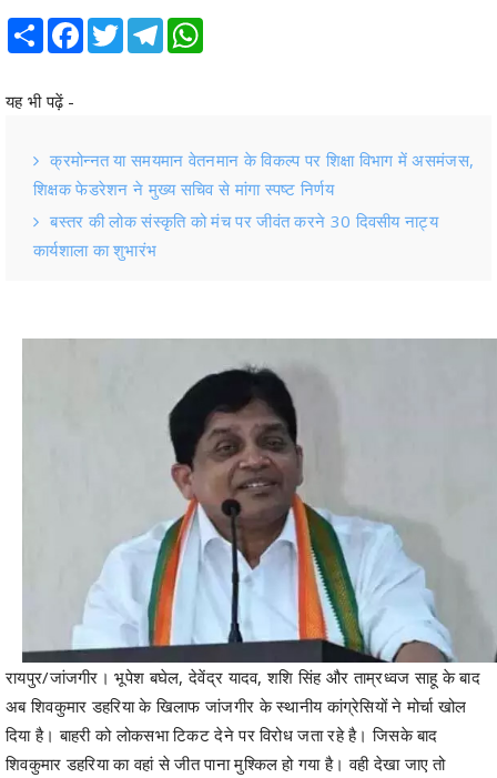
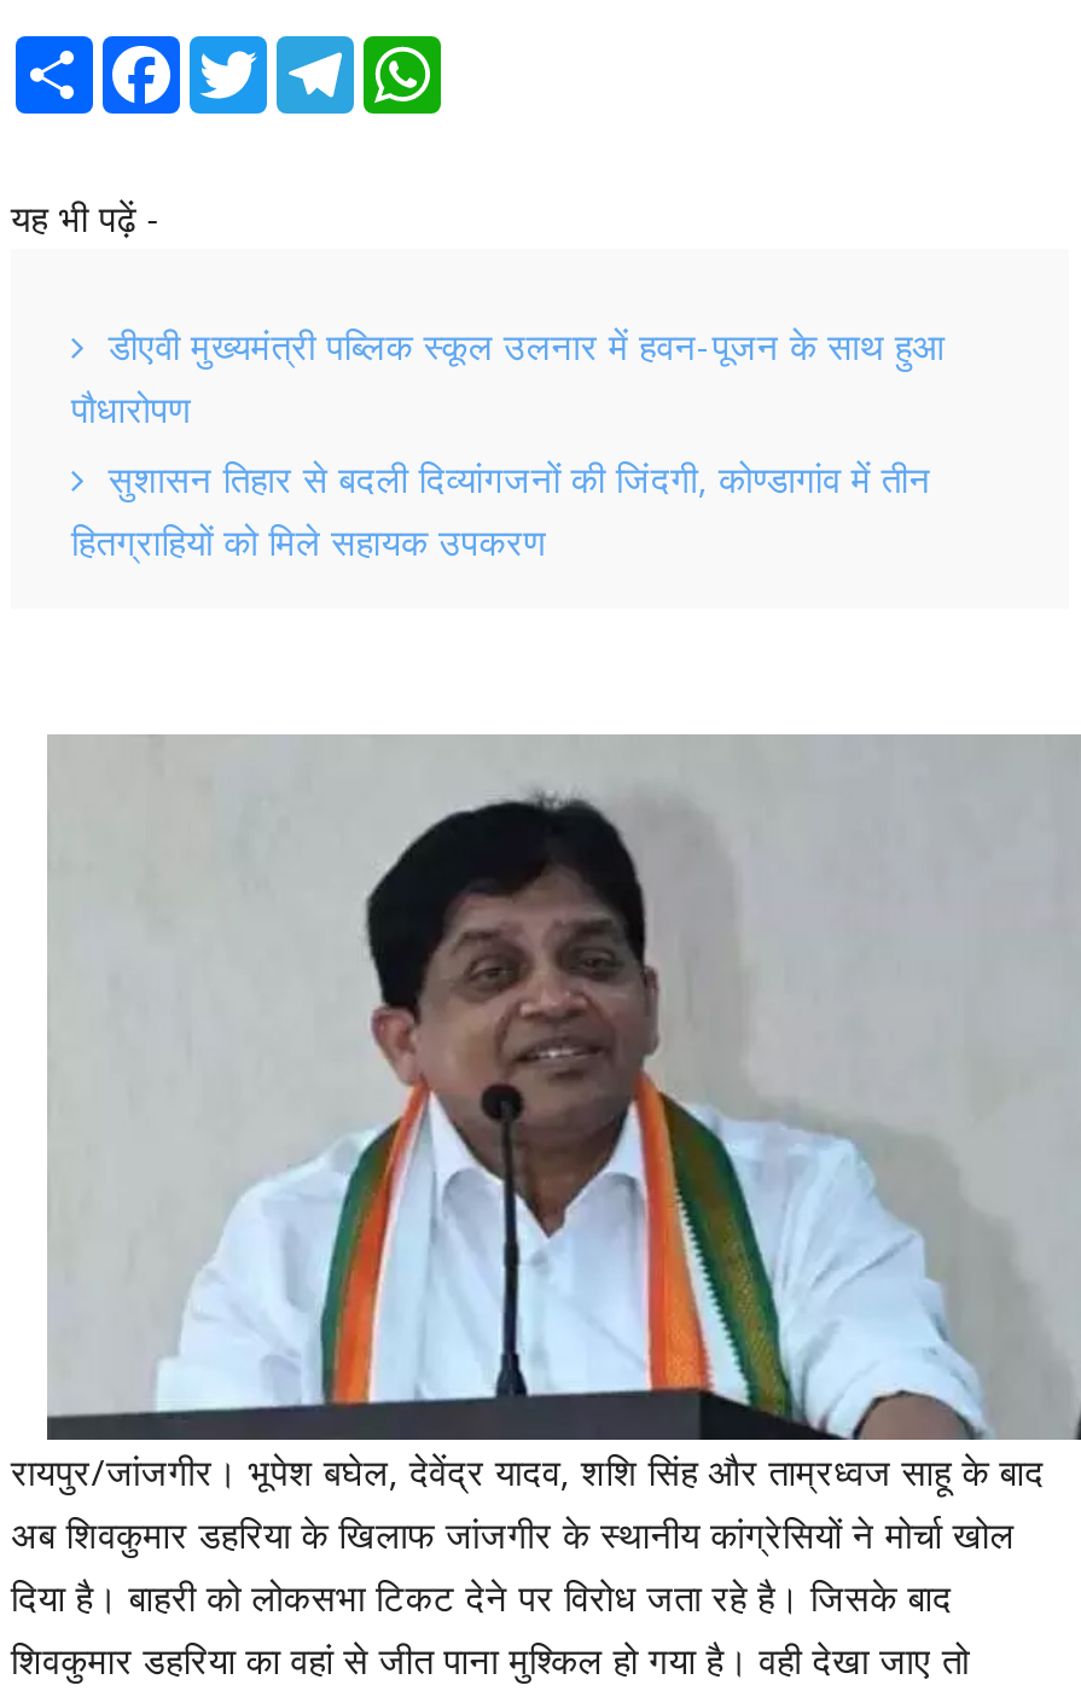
- क्रमोन्नत या समयमान वेतनमान के विकल्प पर शिक्षा विभाग में असमंजस,
- शिक्षक फेडरेशन ने मुख्य सचिव से मांगा स्पष्ट निर्णय
- बस्तर की लोक संस्कृति को मंच पर जीवंत करने 30 दिवसीय नाट्य
- कार्यशाला का शुभारंभ
+ डीएवी मुख्यमंत्री पब्लिक स्कूल उलनार में हवन-पूजन के साथ हुआ
+ पौधारोपण
+ सुशासन तिहार से बदली दिव्यांगजनों की जिंदगी, कोण्डागांव में तीन
+ हितग्राहियों को मिले सहायक उपकरण
